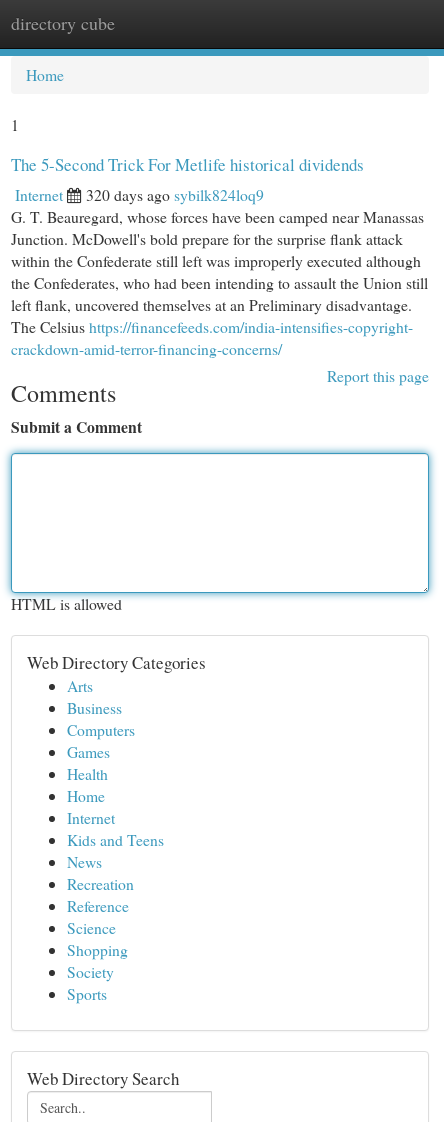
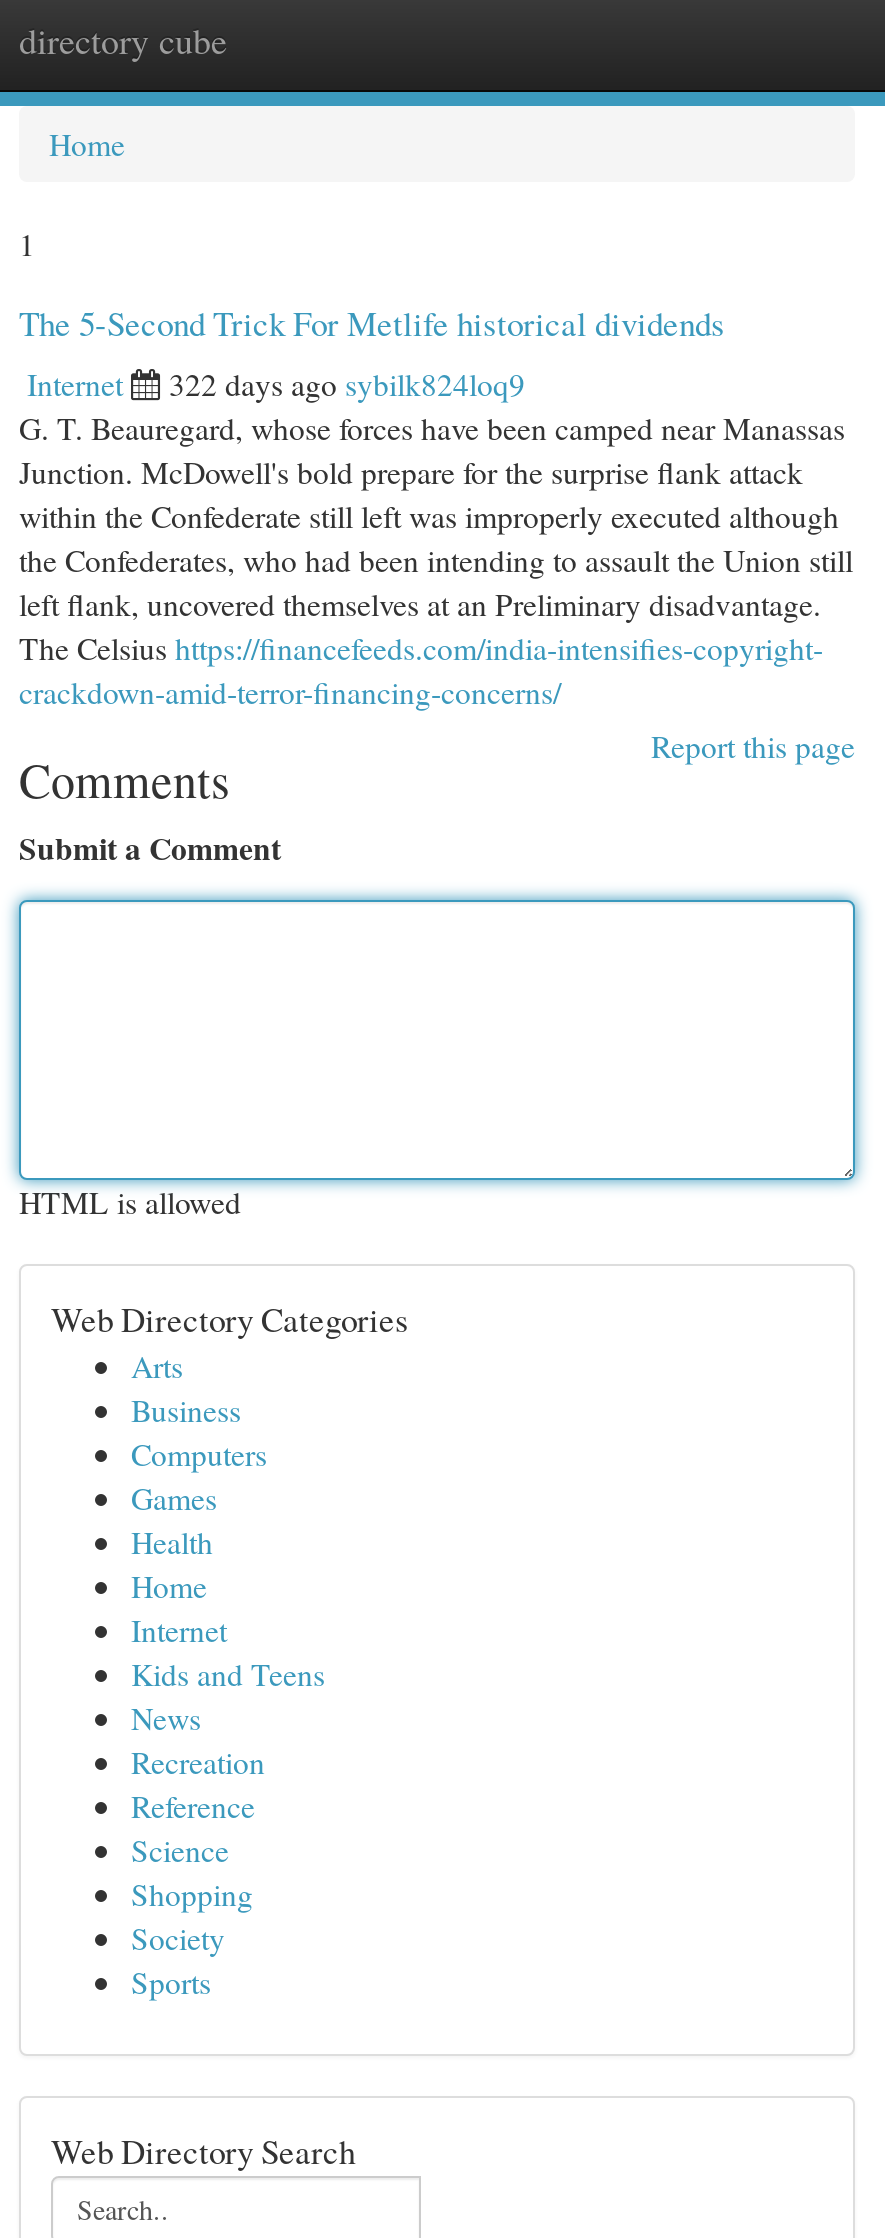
- 320 days ago sybilk824loq9
+ 322 days ago sybilk824loq9
